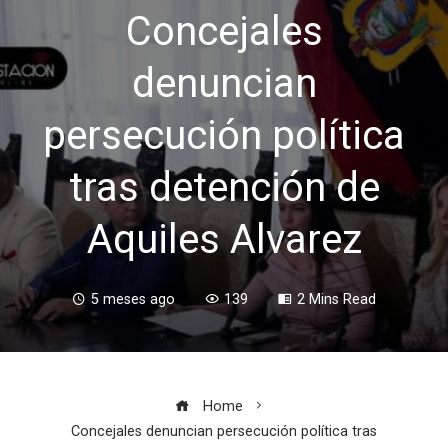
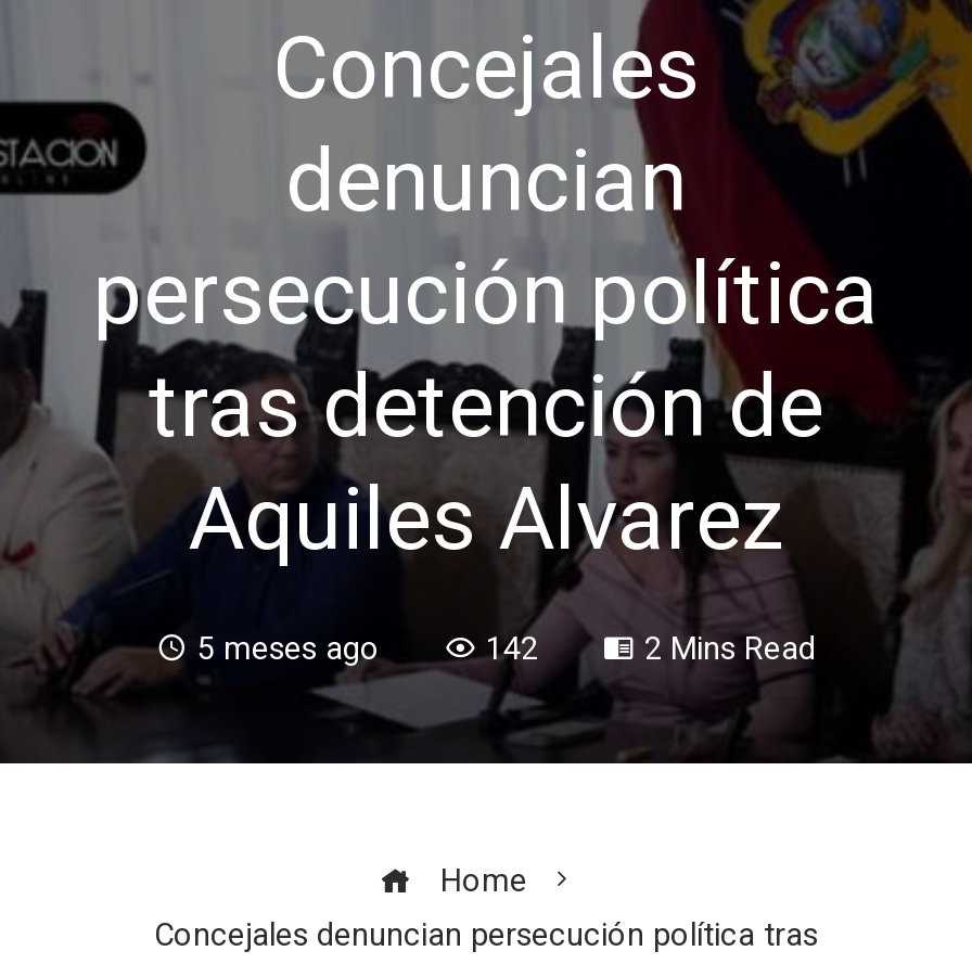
- 139
+ 142
